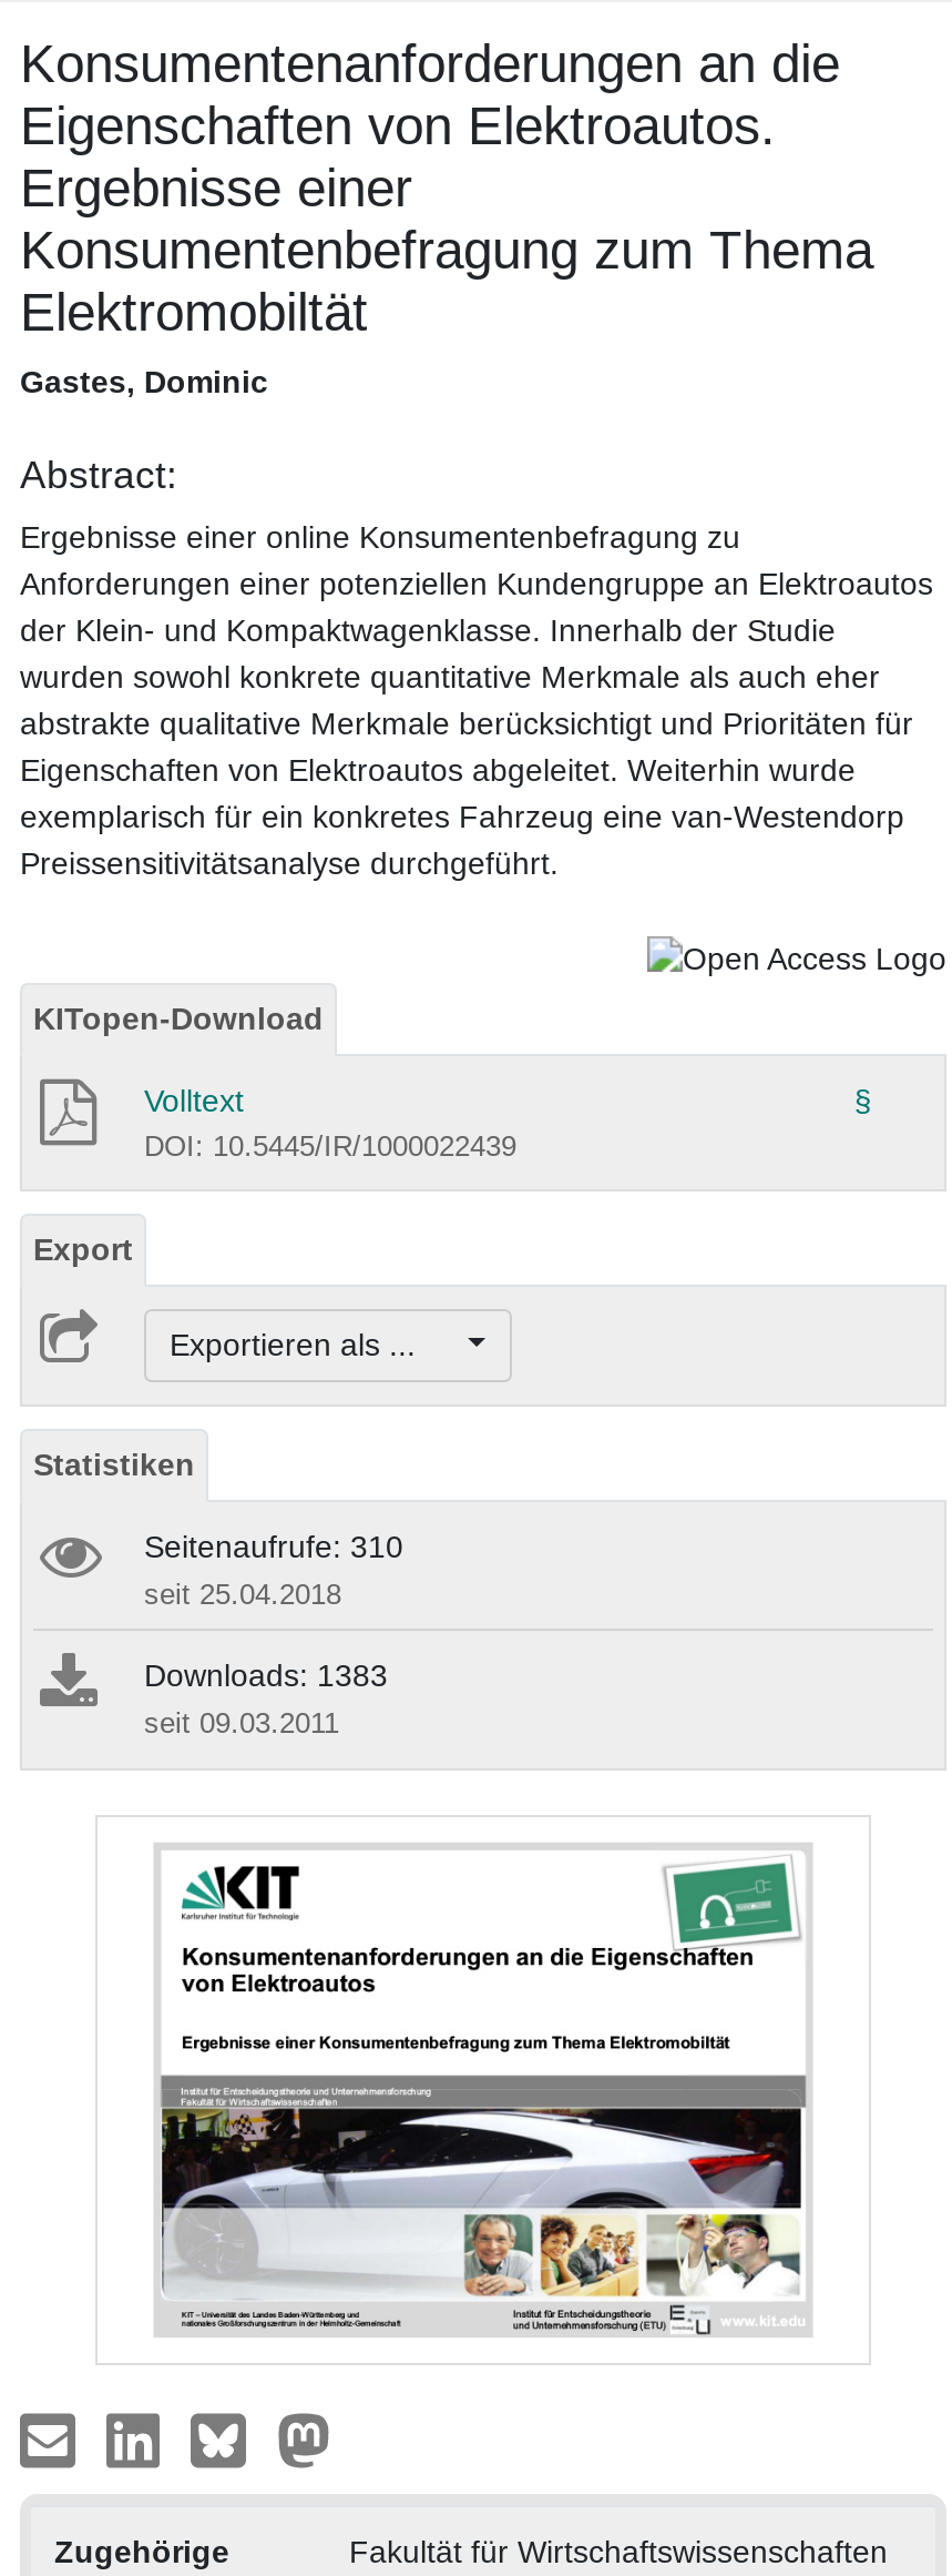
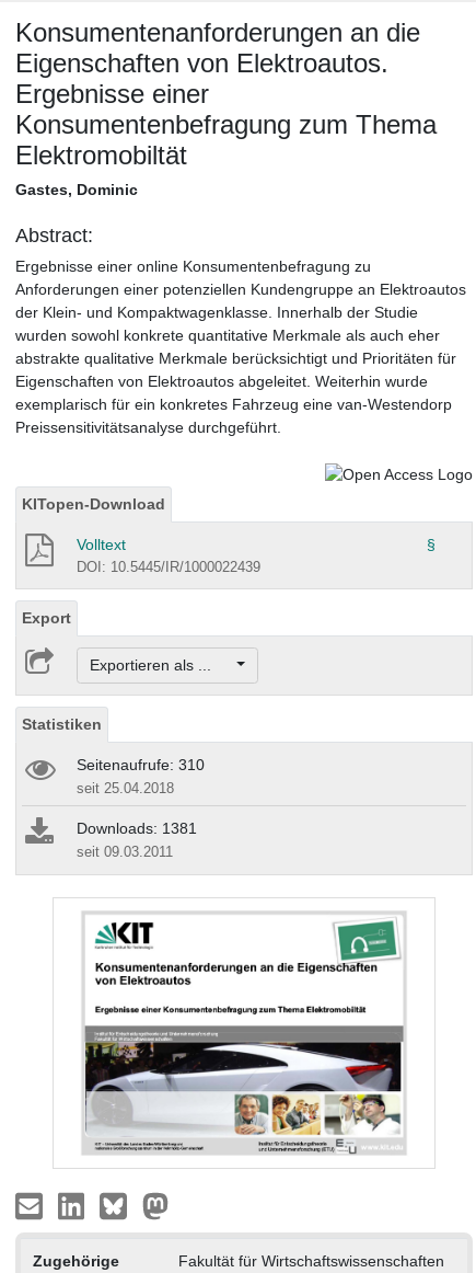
- Downloads: 1383
+ Downloads: 1381
